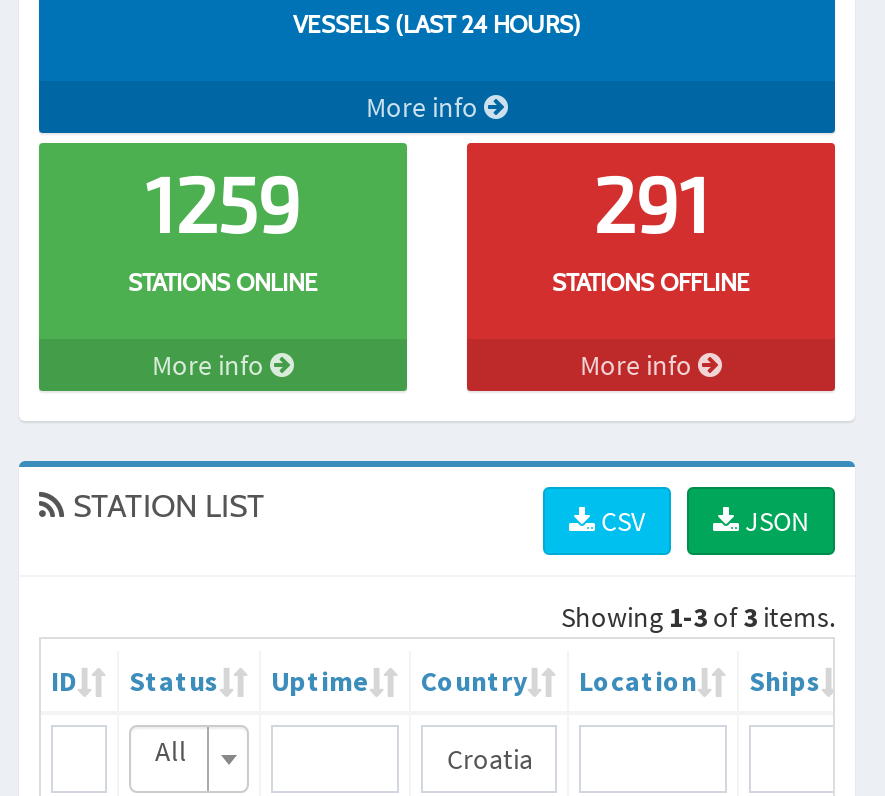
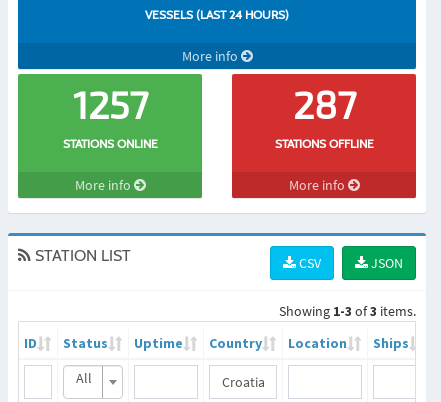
- 1259
+ 1257

- 291
+ 287
